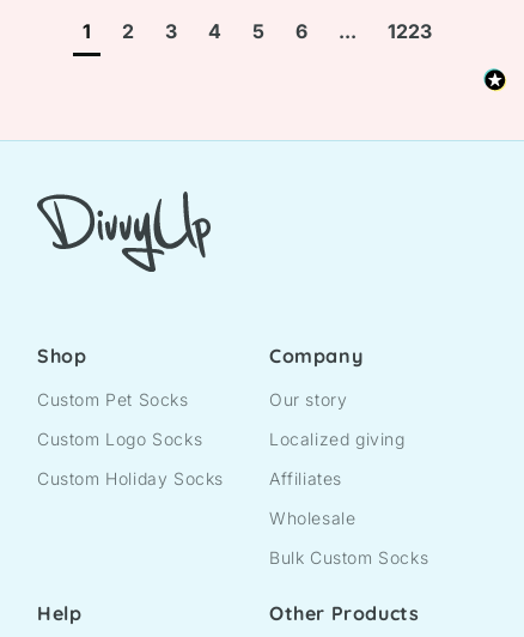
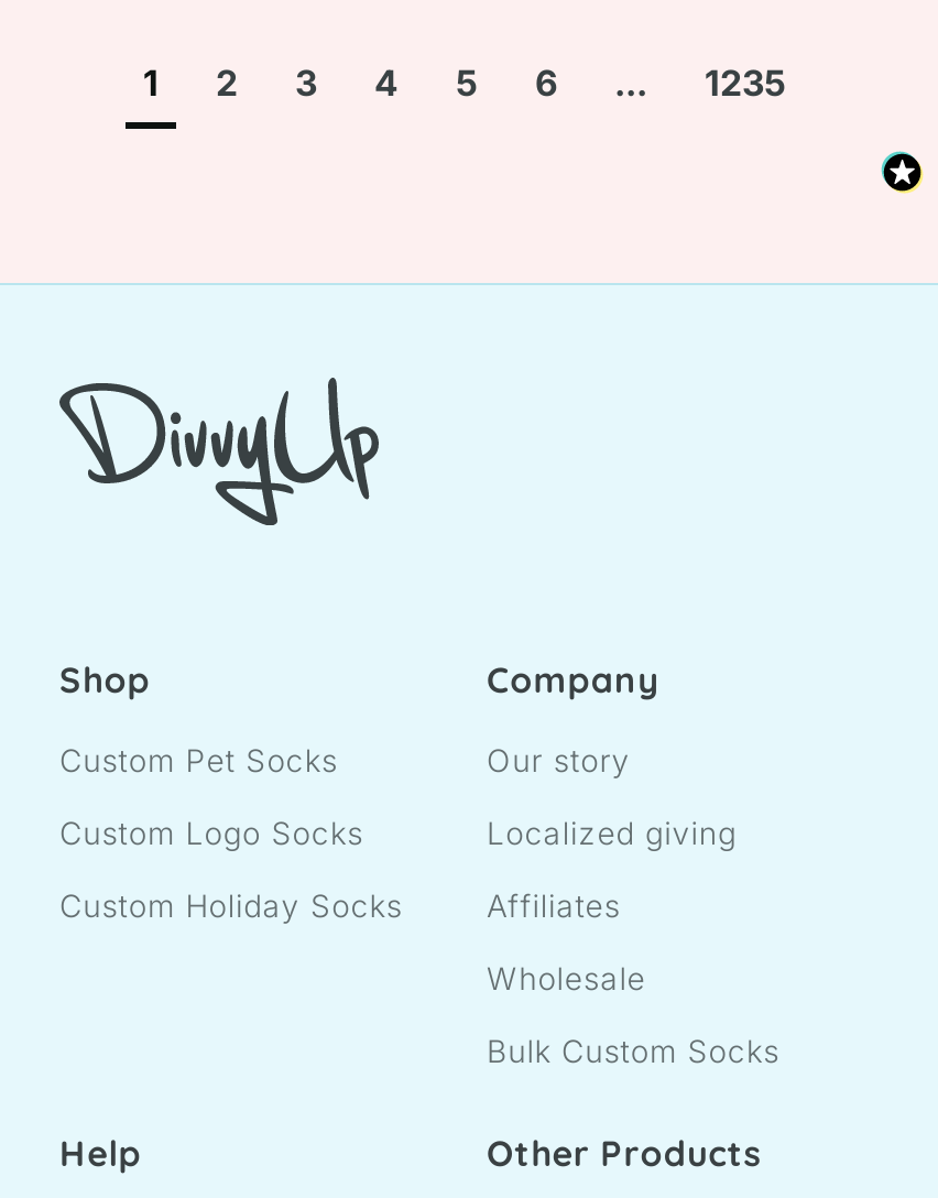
- 1223
+ 1235
